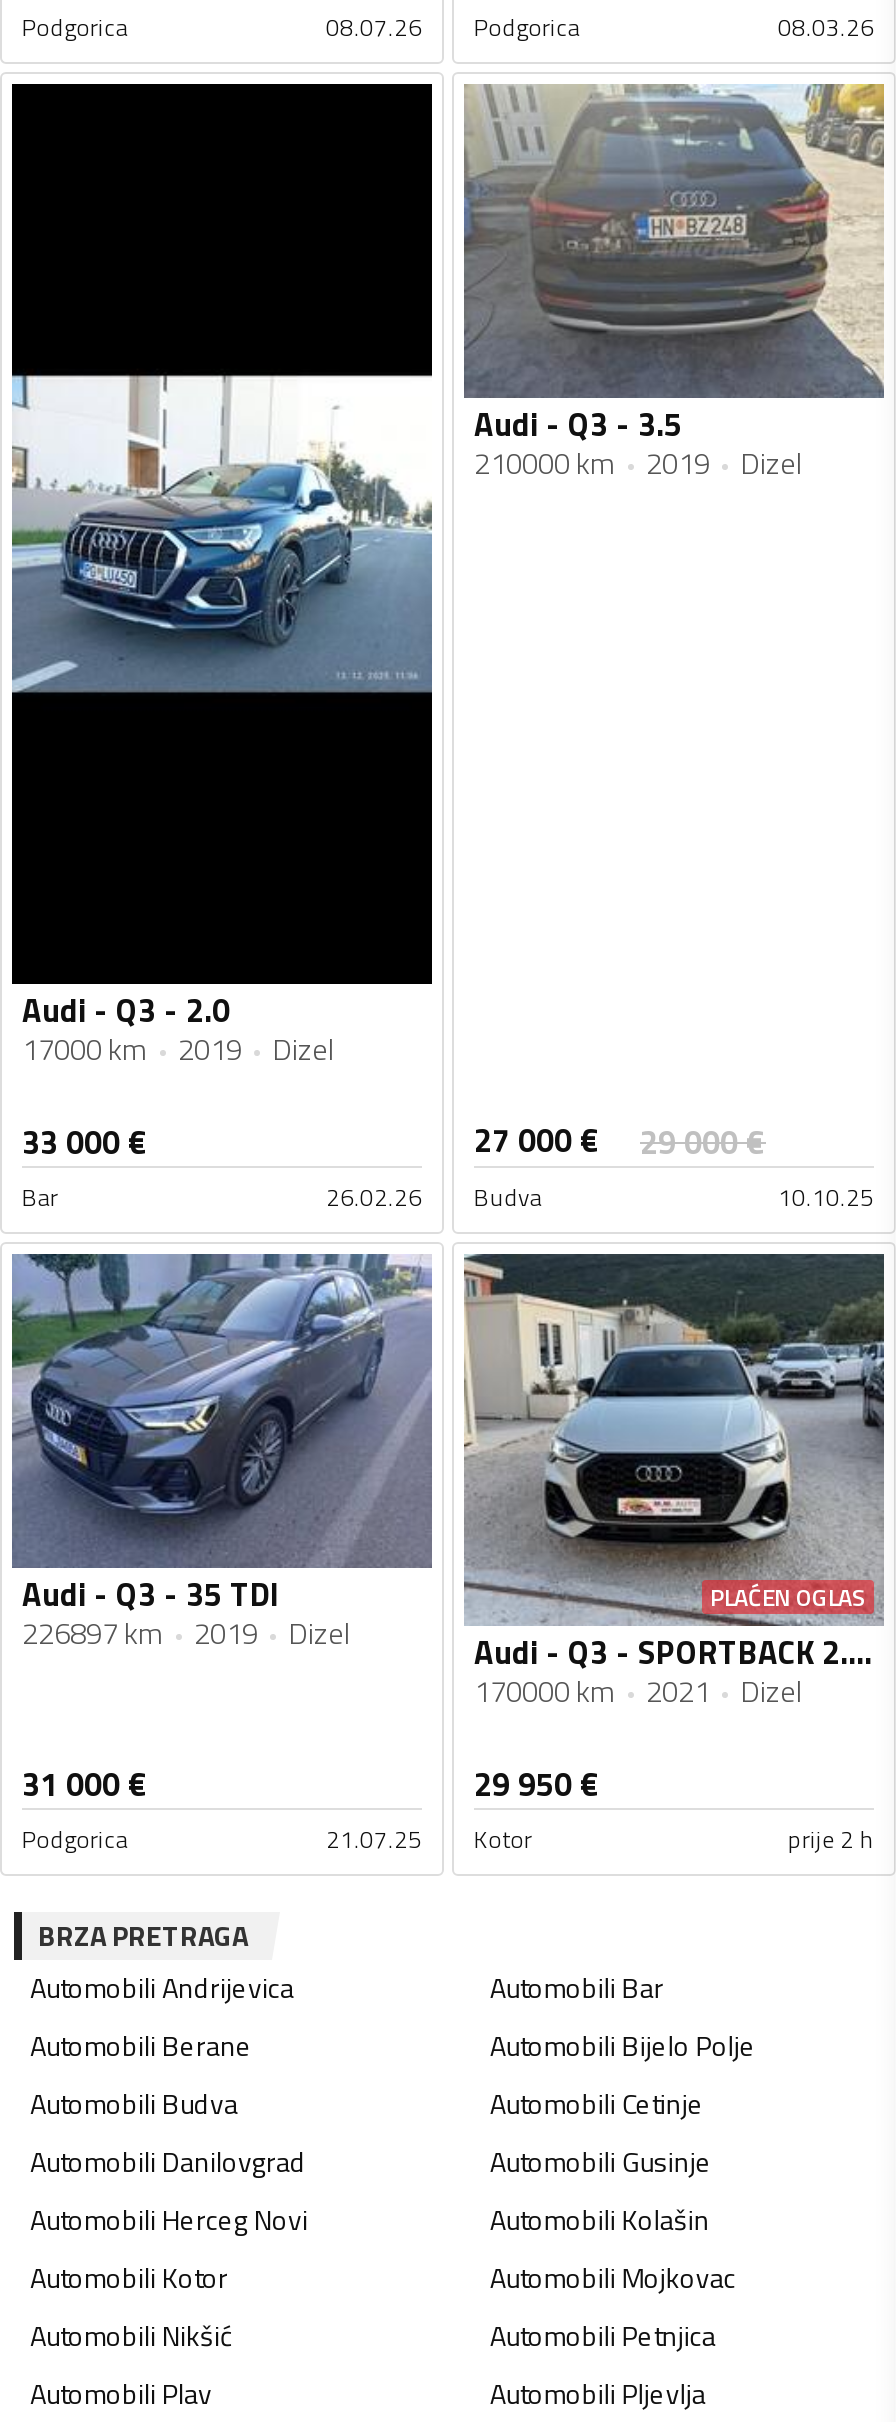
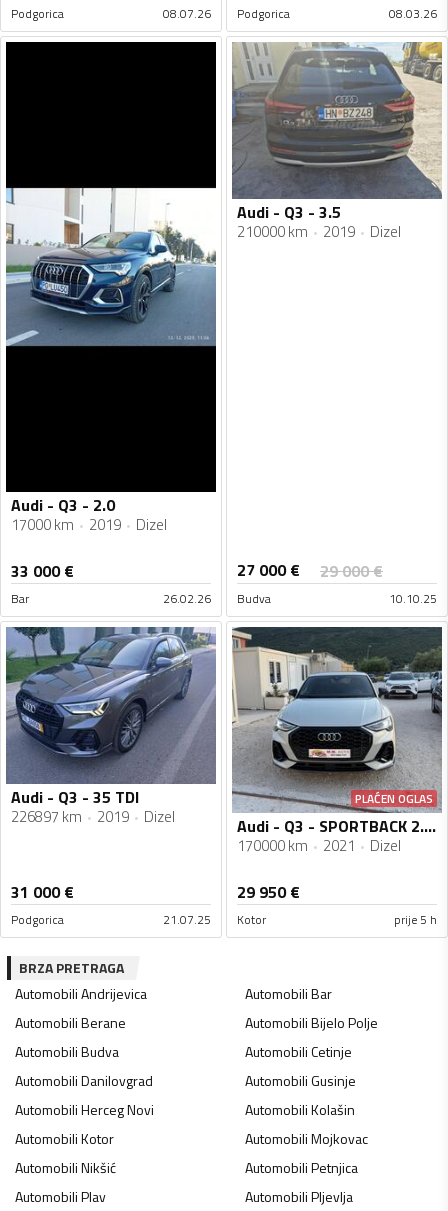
- prije 2 h
+ prije 5 h
